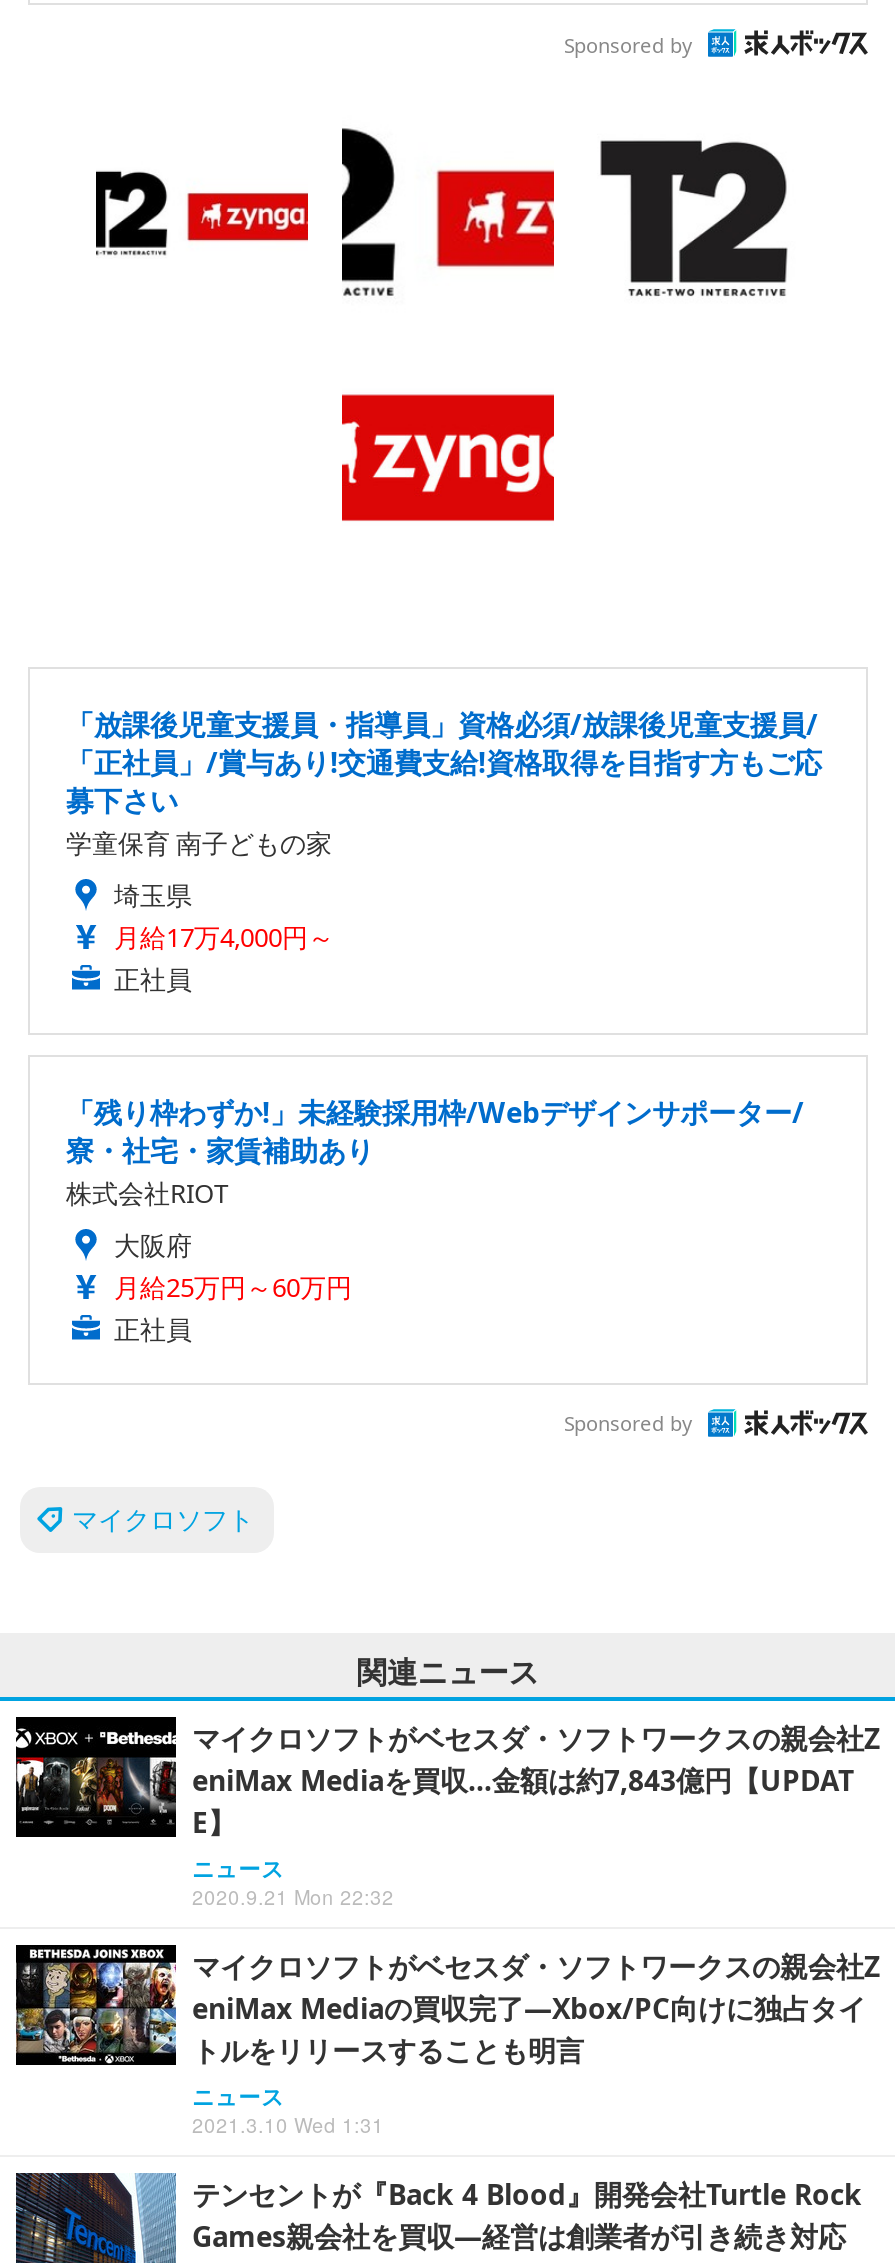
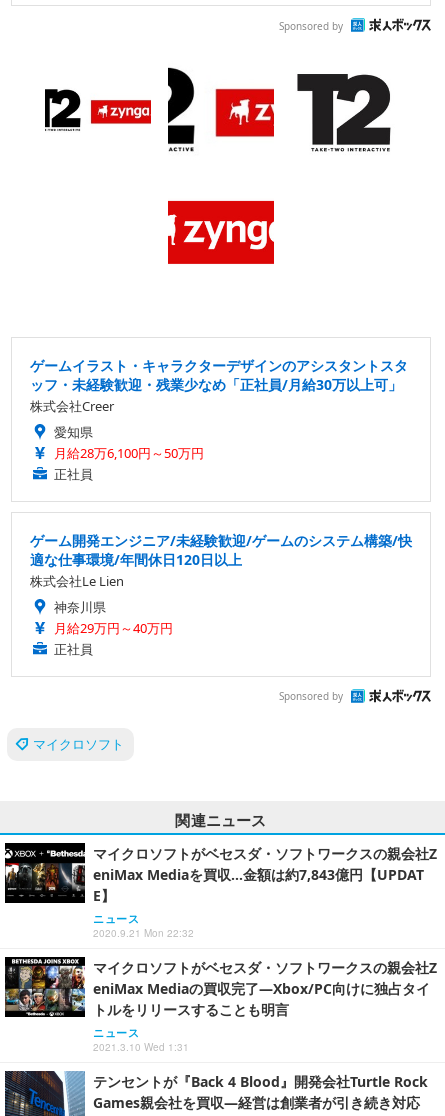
- 「放課後児童支援員・指導員」資格必須/放課後児童支援員/
- 「正社員」/賞与あり!交通費支給!資格取得を目指す方もご応
- 募下さい
- 学童保育 南子どもの家
- 埼玉県
- 月給17万4,000円～
+ ゲームイラスト・キャラクターデザインのアシスタントスタ
+ ッフ・未経験歓迎・残業少なめ「正社員/月給30万以上可」
+ 株式会社Creer
+ 愛知県
+ 月給28万6,100円～50万円

- 「残り枠わずか!」未経験採用枠/Webデザインサポーター/
- 寮・社宅・家賃補助あり
- 株式会社RIOT
- 大阪府
- 月給25万円～60万円
+ ゲーム開発エンジニア/未経験歓迎/ゲームのシステム構築/快
+ 適な仕事環境/年間休日120日以上
+ 株式会社Le Lien
+ 神奈川県
+ 月給29万円～40万円
